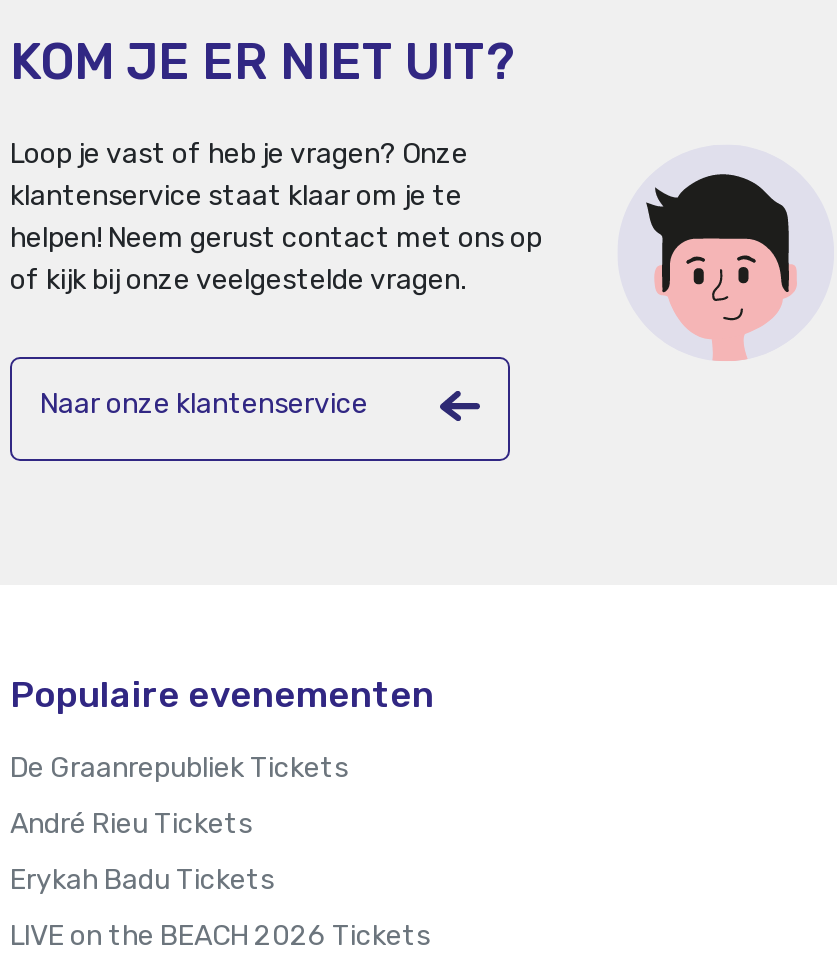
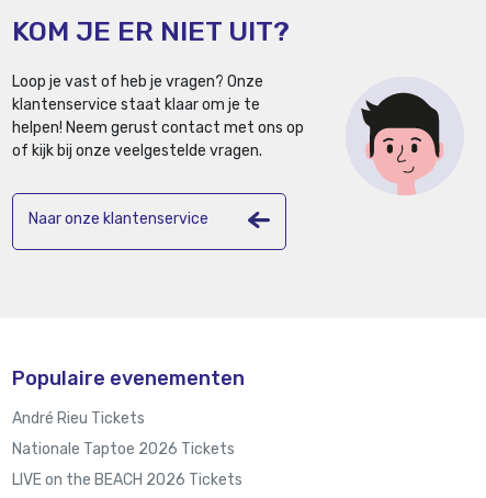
- De Graanrepubliek Tickets

- Erykah Badu Tickets
+ Nationale Taptoe 2026 Tickets
